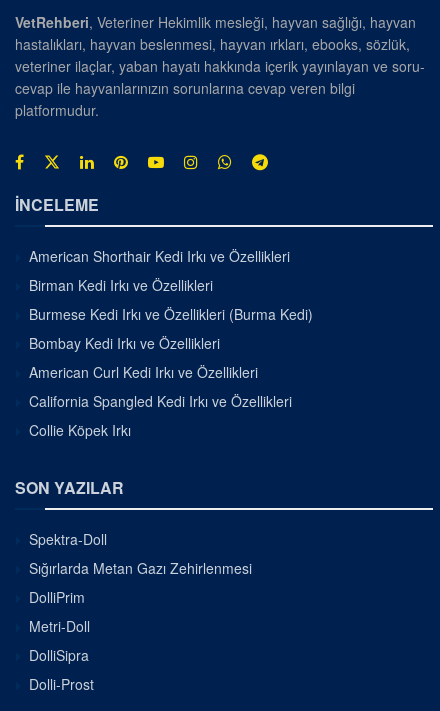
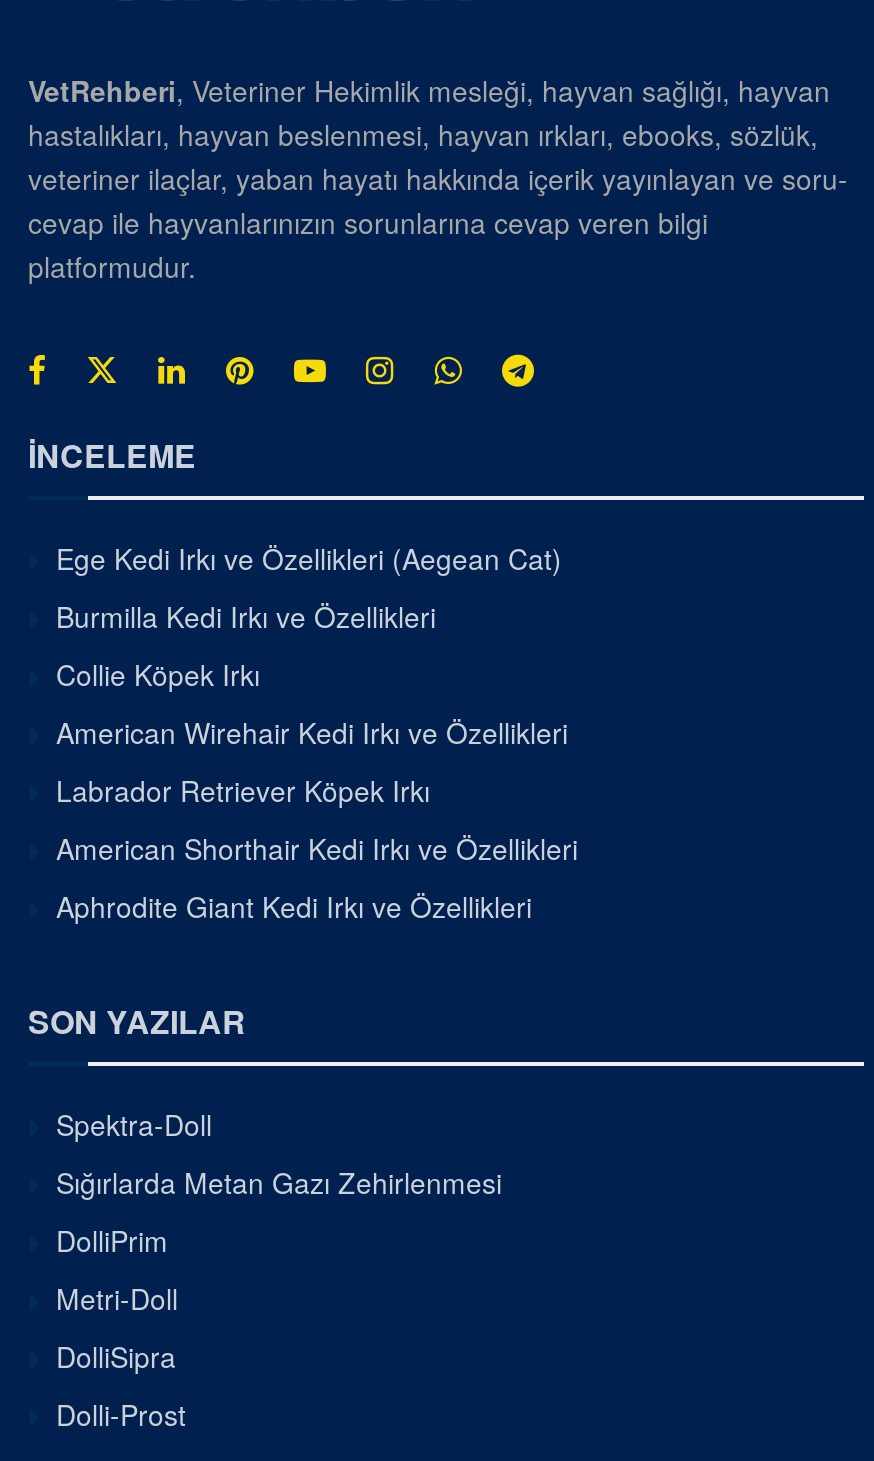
+ Ege Kedi Irkı ve Özellikleri (Aegean Cat)
+ Burmilla Kedi Irkı ve Özellikleri
+ American Wirehair Kedi Irkı ve Özellikleri
+ Labrador Retriever Köpek Irkı

moved down: American Shorthair Kedi Irkı ve Özellikleri

- Birman Kedi Irkı ve Özellikleri
- Burmese Kedi Irkı ve Özellikleri (Burma Kedi)
- Bombay Kedi Irkı ve Özellikleri
- American Curl Kedi Irkı ve Özellikleri
- California Spangled Kedi Irkı ve Özellikleri
+ Aphrodite Giant Kedi Irkı ve Özellikleri

moved up: Collie Köpek Irkı
